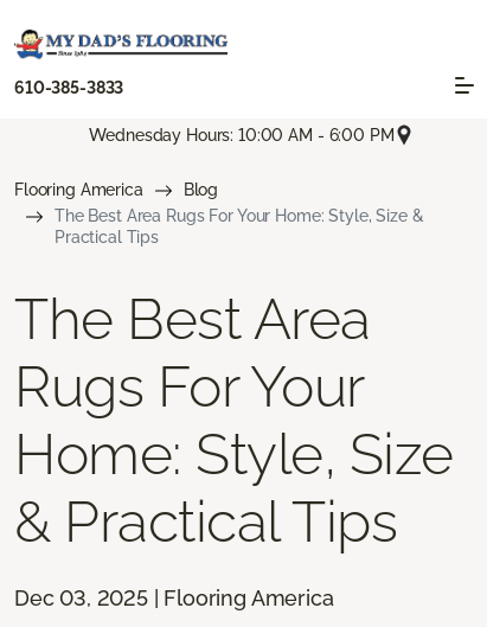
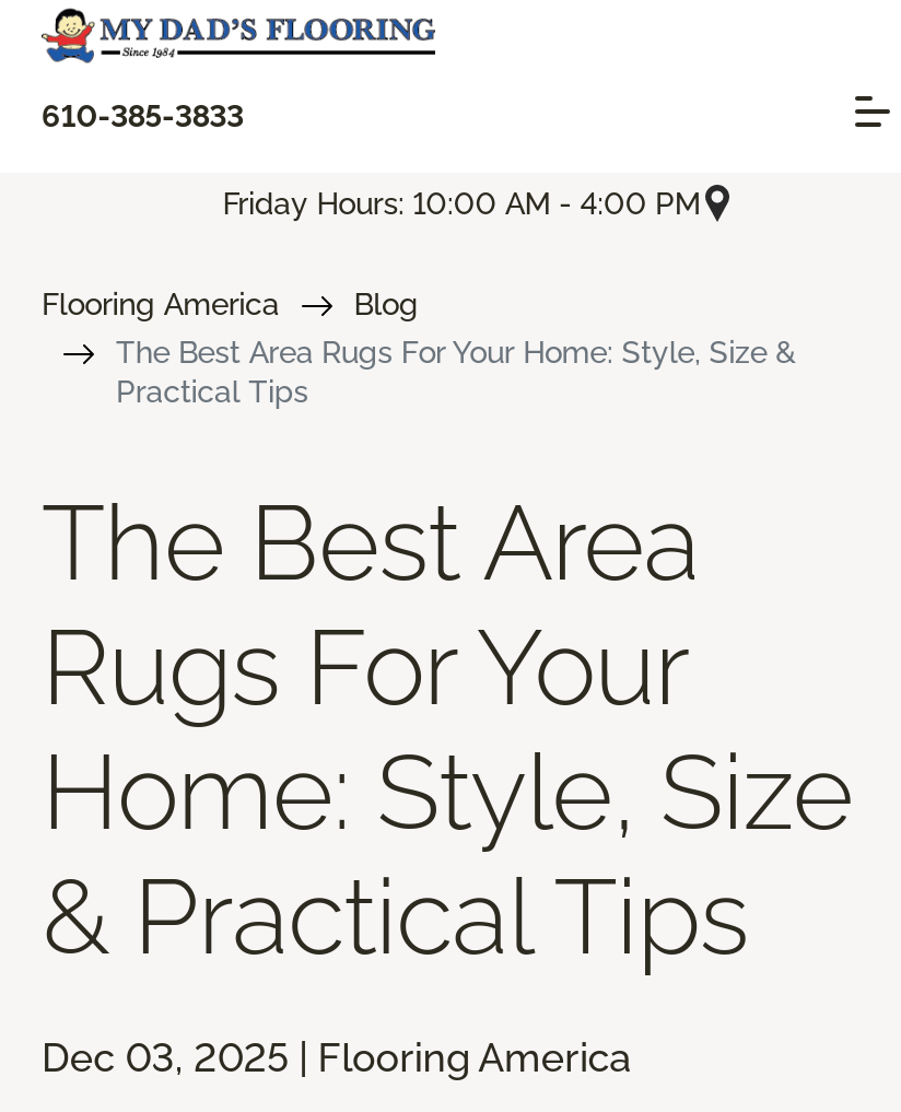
- Wednesday Hours: 10:00 AM - 6:00 PM
+ Friday Hours: 10:00 AM - 4:00 PM
